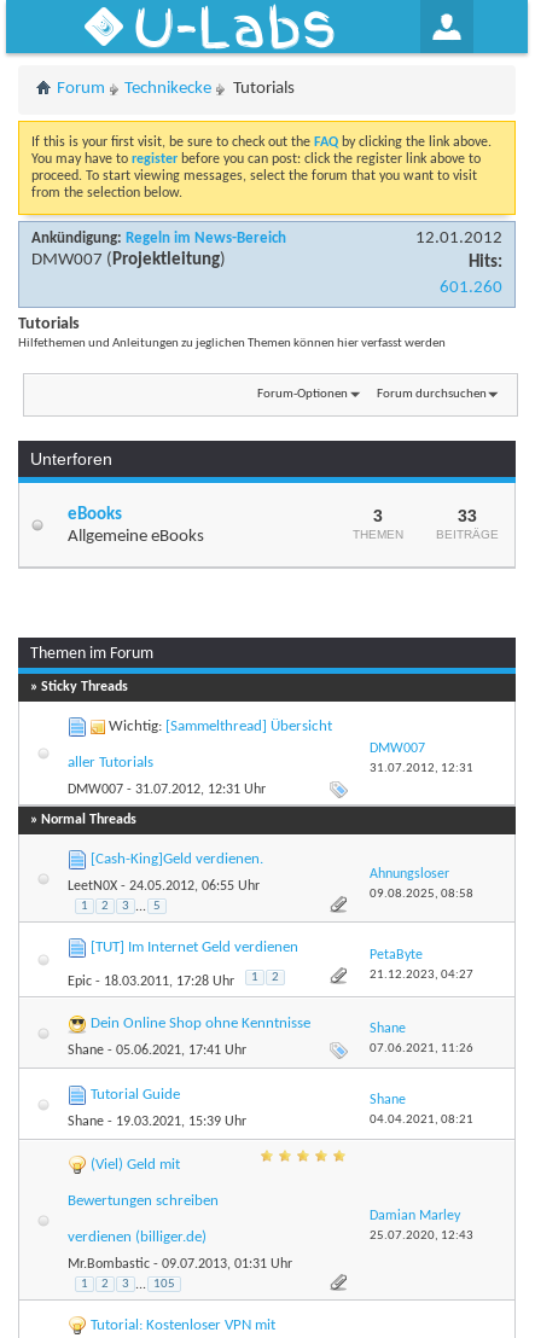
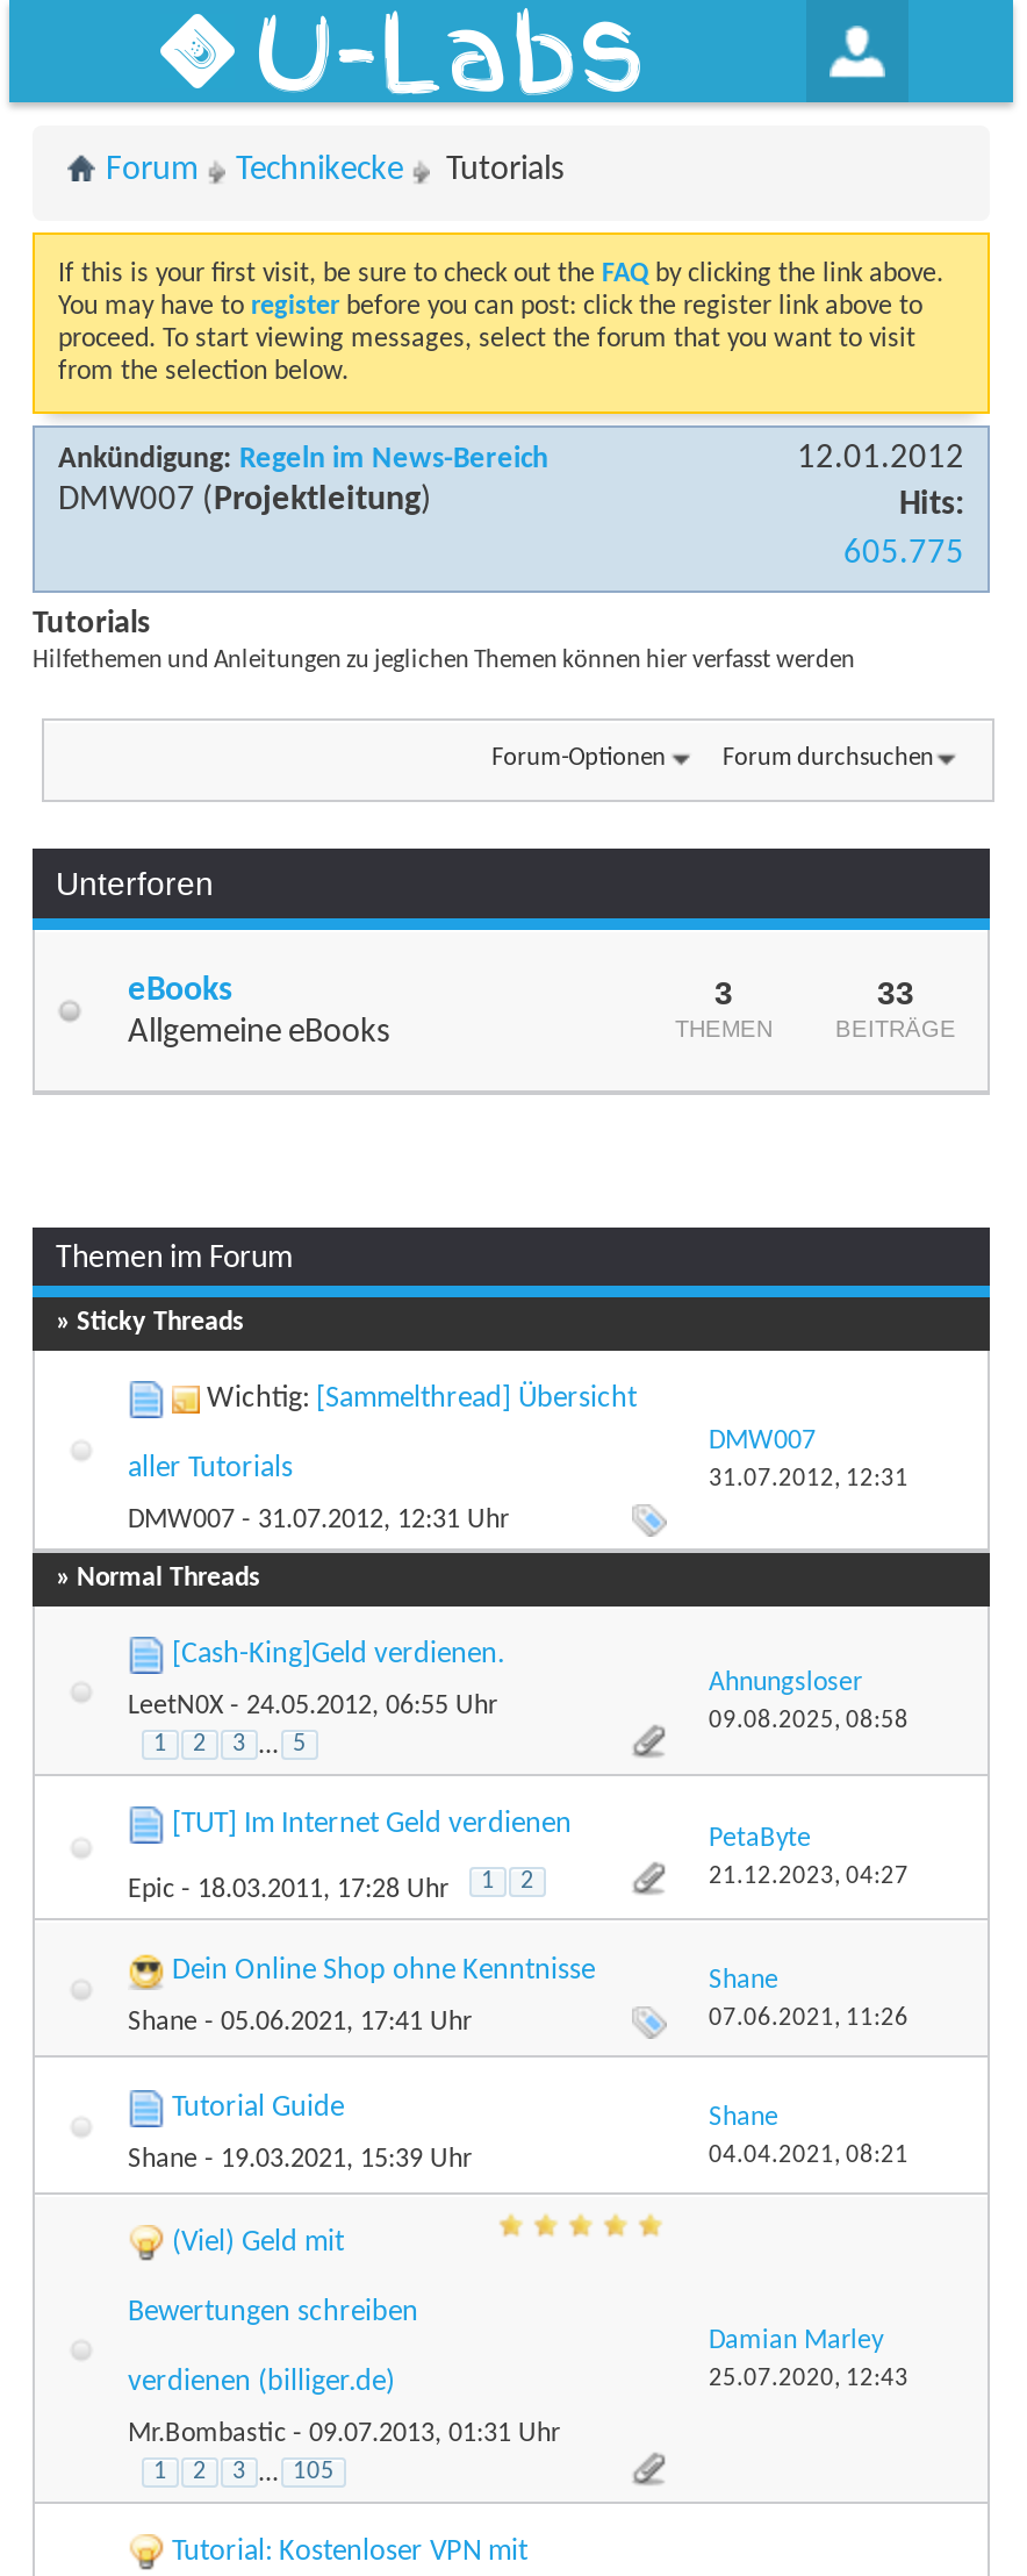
- 601.260
+ 605.775
